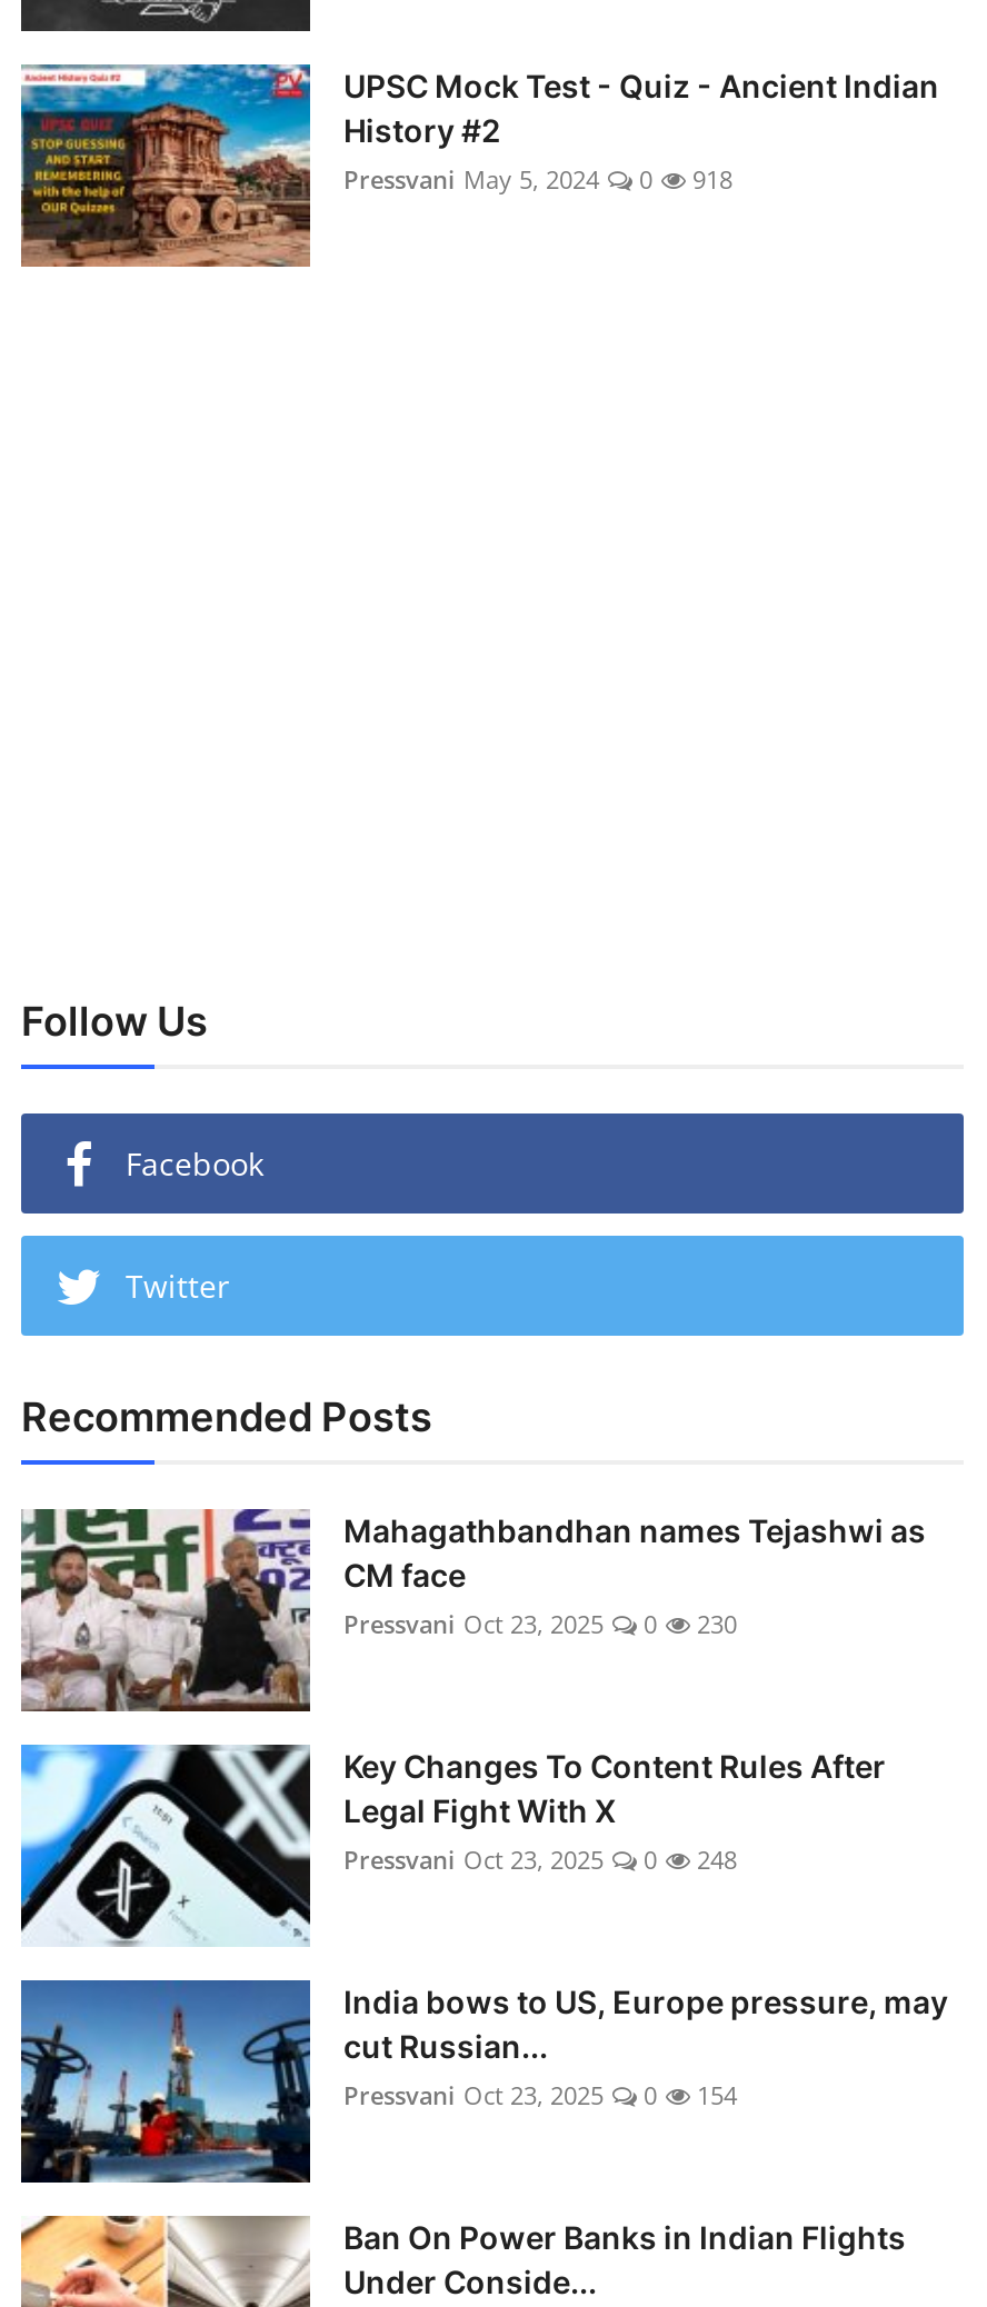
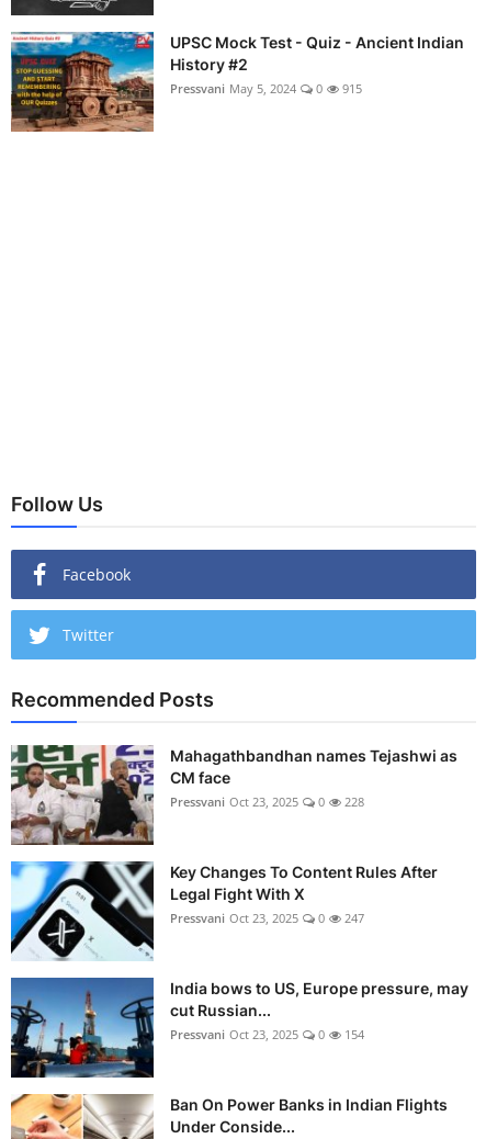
- Pressvani May 5, 2024 0 918
+ Pressvani May 5, 2024 0 915

- Pressvani Oct 23, 2025 0 230
+ Pressvani Oct 23, 2025 0 228

- Pressvani Oct 23, 2025 0 248
+ Pressvani Oct 23, 2025 0 247
